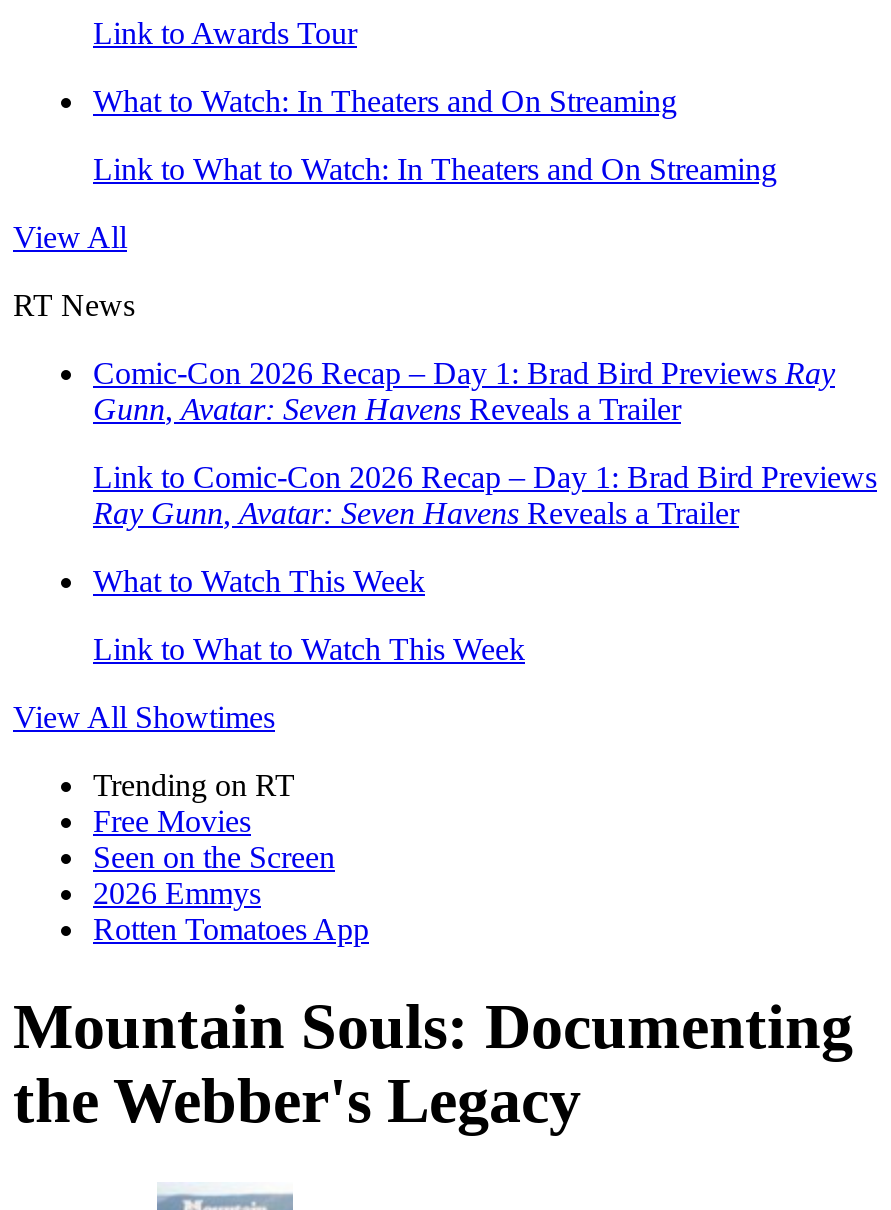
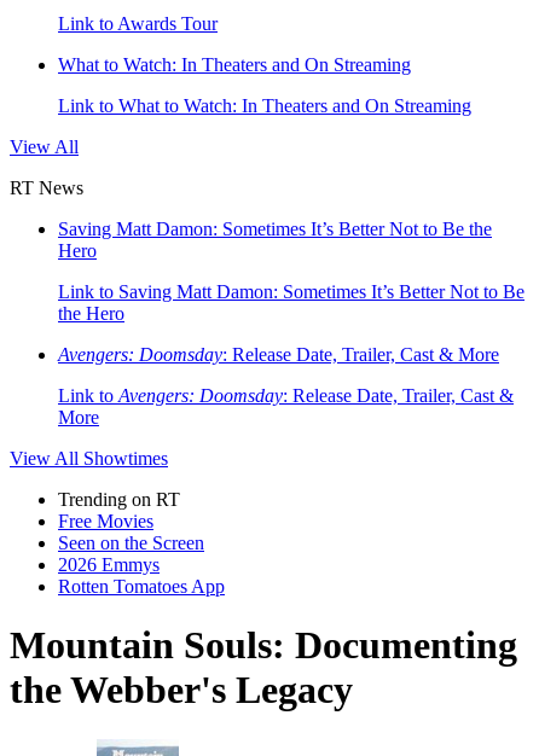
- Comic-Con 2026 Recap – Day 1: Brad Bird Previews Ray
- Gunn, Avatar: Seven Havens Reveals a Trailer
+ Saving Matt Damon: Sometimes It’s Better Not to Be the
+ Hero

- Link to Comic-Con 2026 Recap – Day 1: Brad Bird Previews
- Ray Gunn, Avatar: Seven Havens Reveals a Trailer
+ Link to Saving Matt Damon: Sometimes It’s Better Not to Be
+ the Hero

- What to Watch This Week
+ Avengers: Doomsday: Release Date, Trailer, Cast & More

- Link to What to Watch This Week
+ Link to Avengers: Doomsday: Release Date, Trailer, Cast &
+ More
